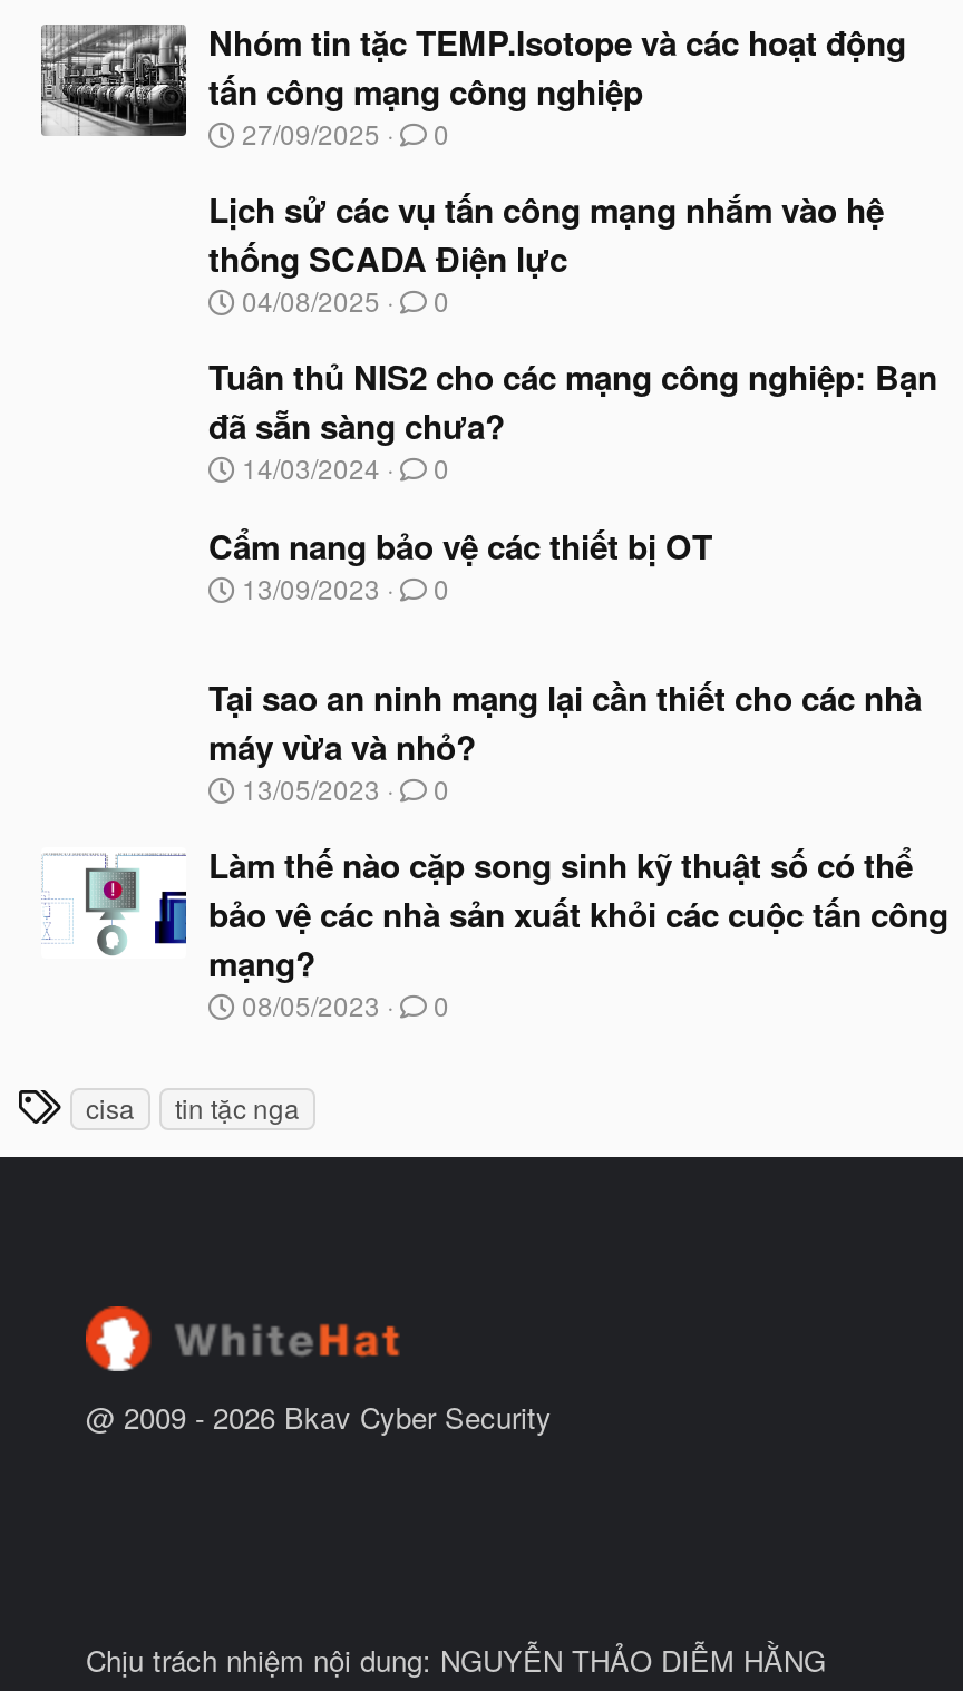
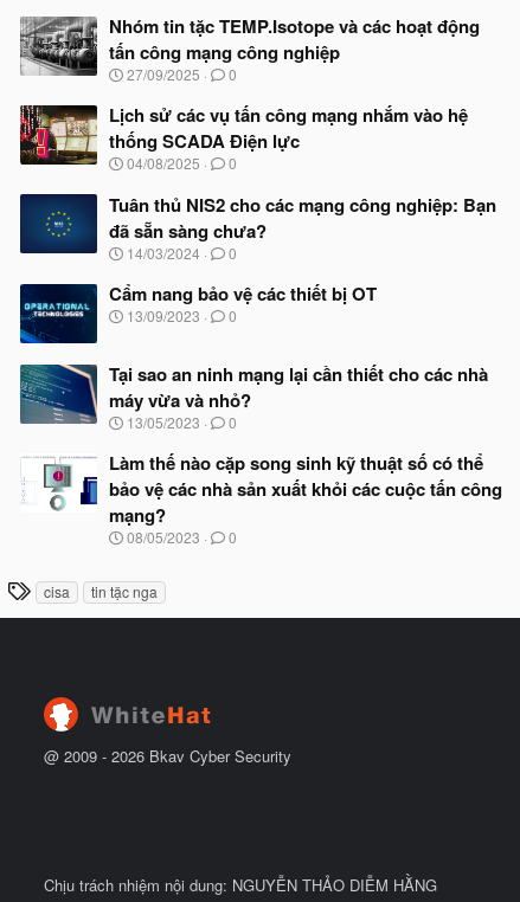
+ [image]

+ [image]

+ [image]

+ [image]
